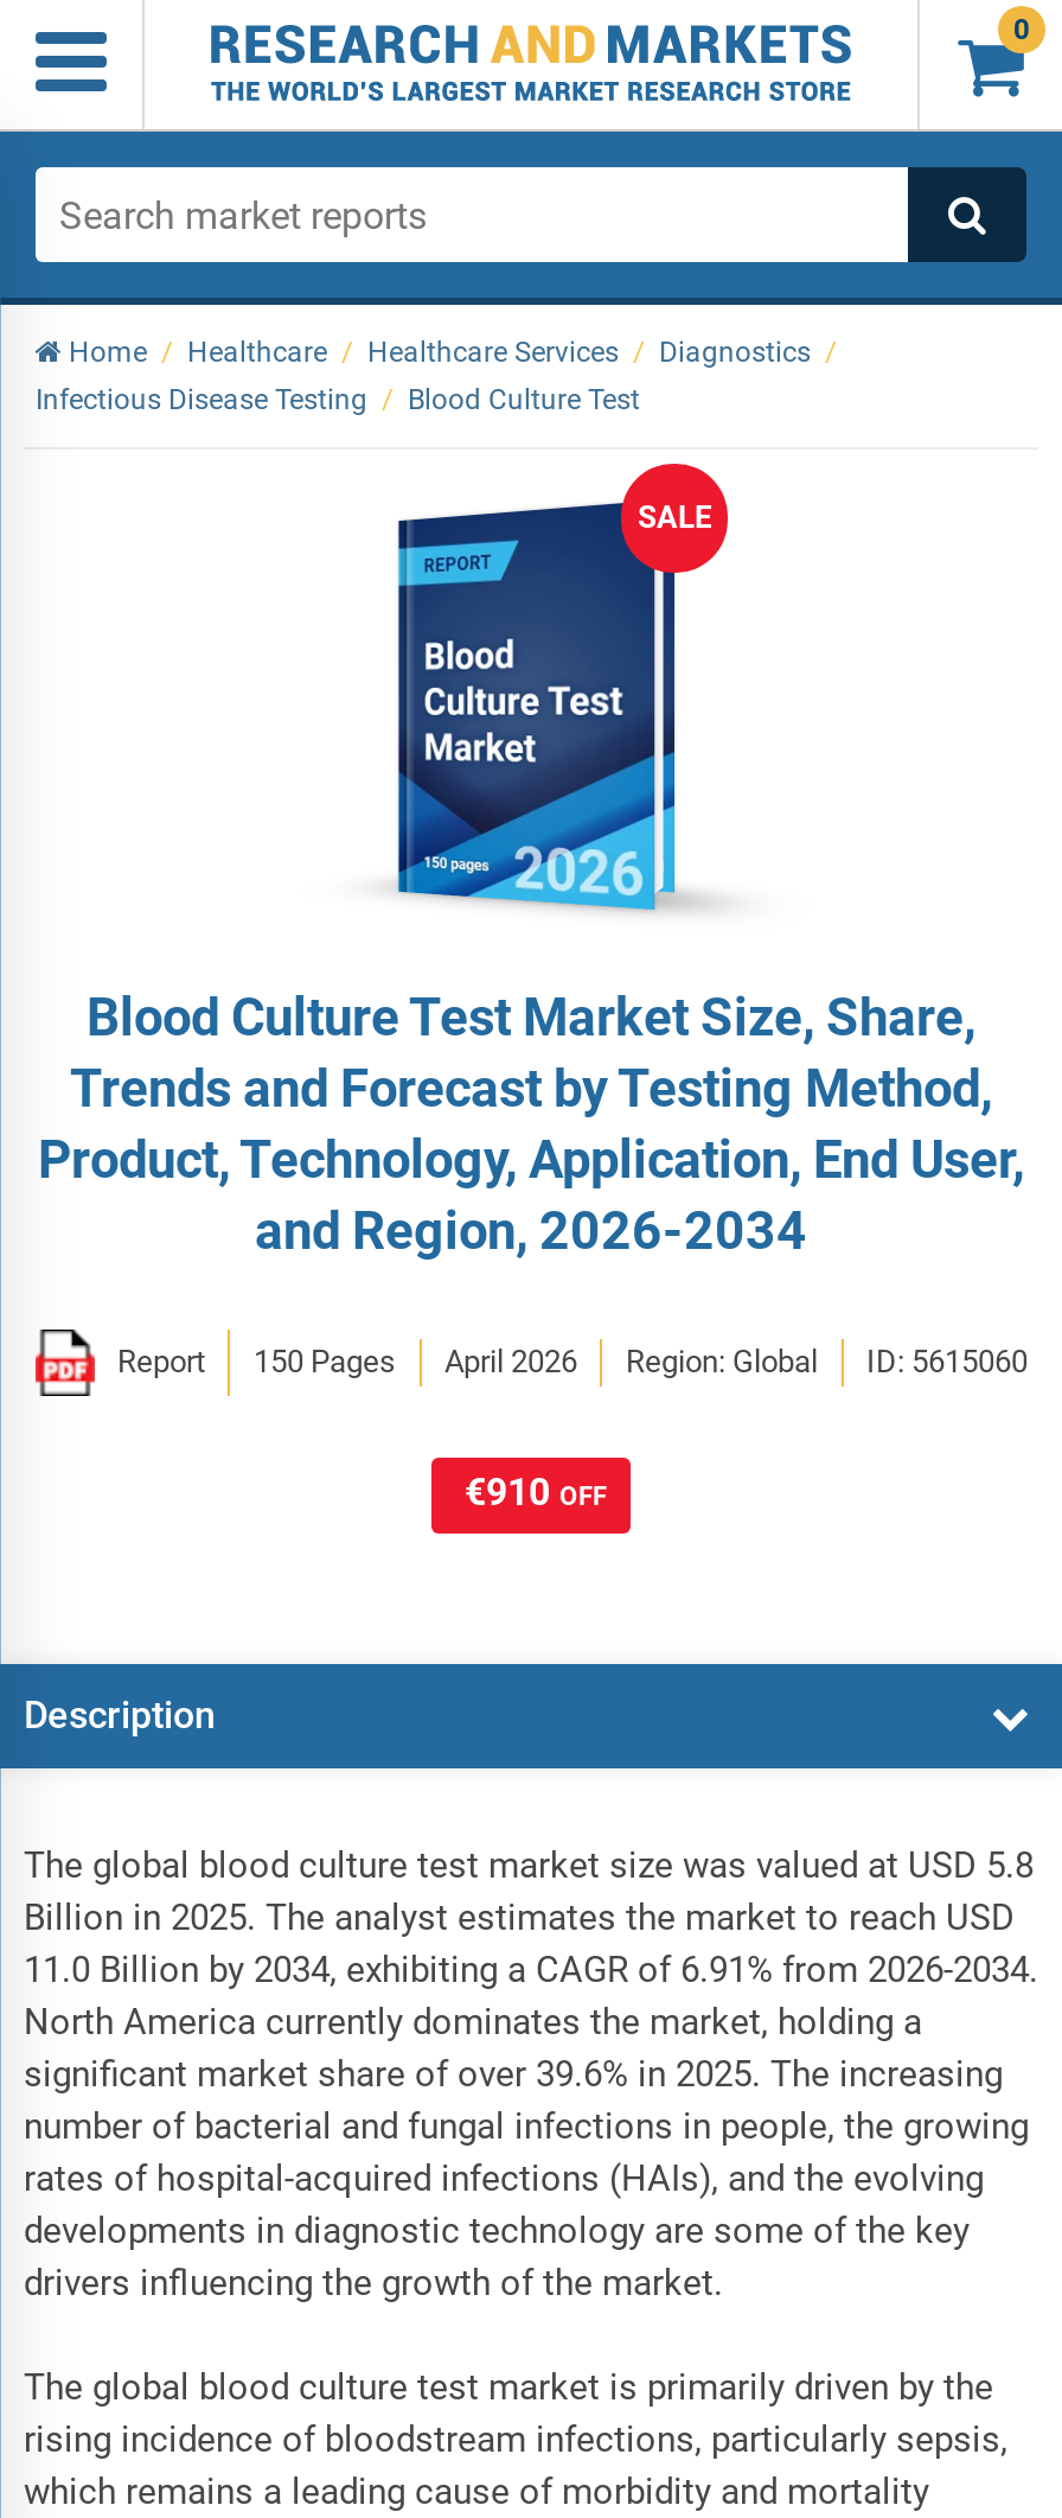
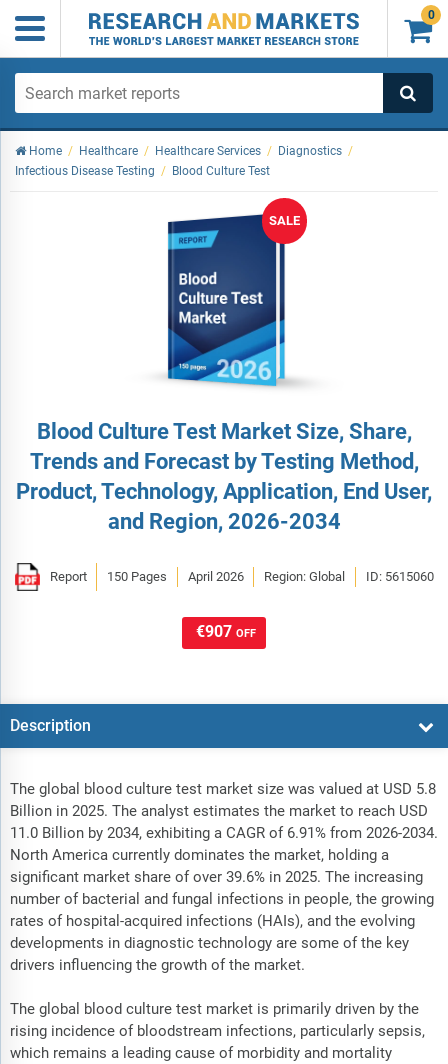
- €910 OFF
+ €907 OFF
